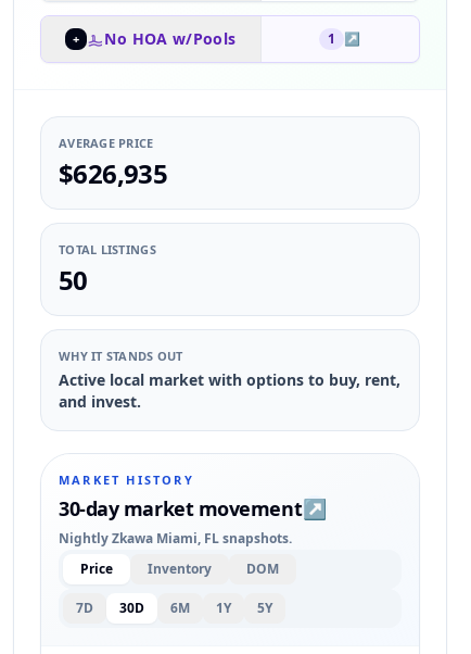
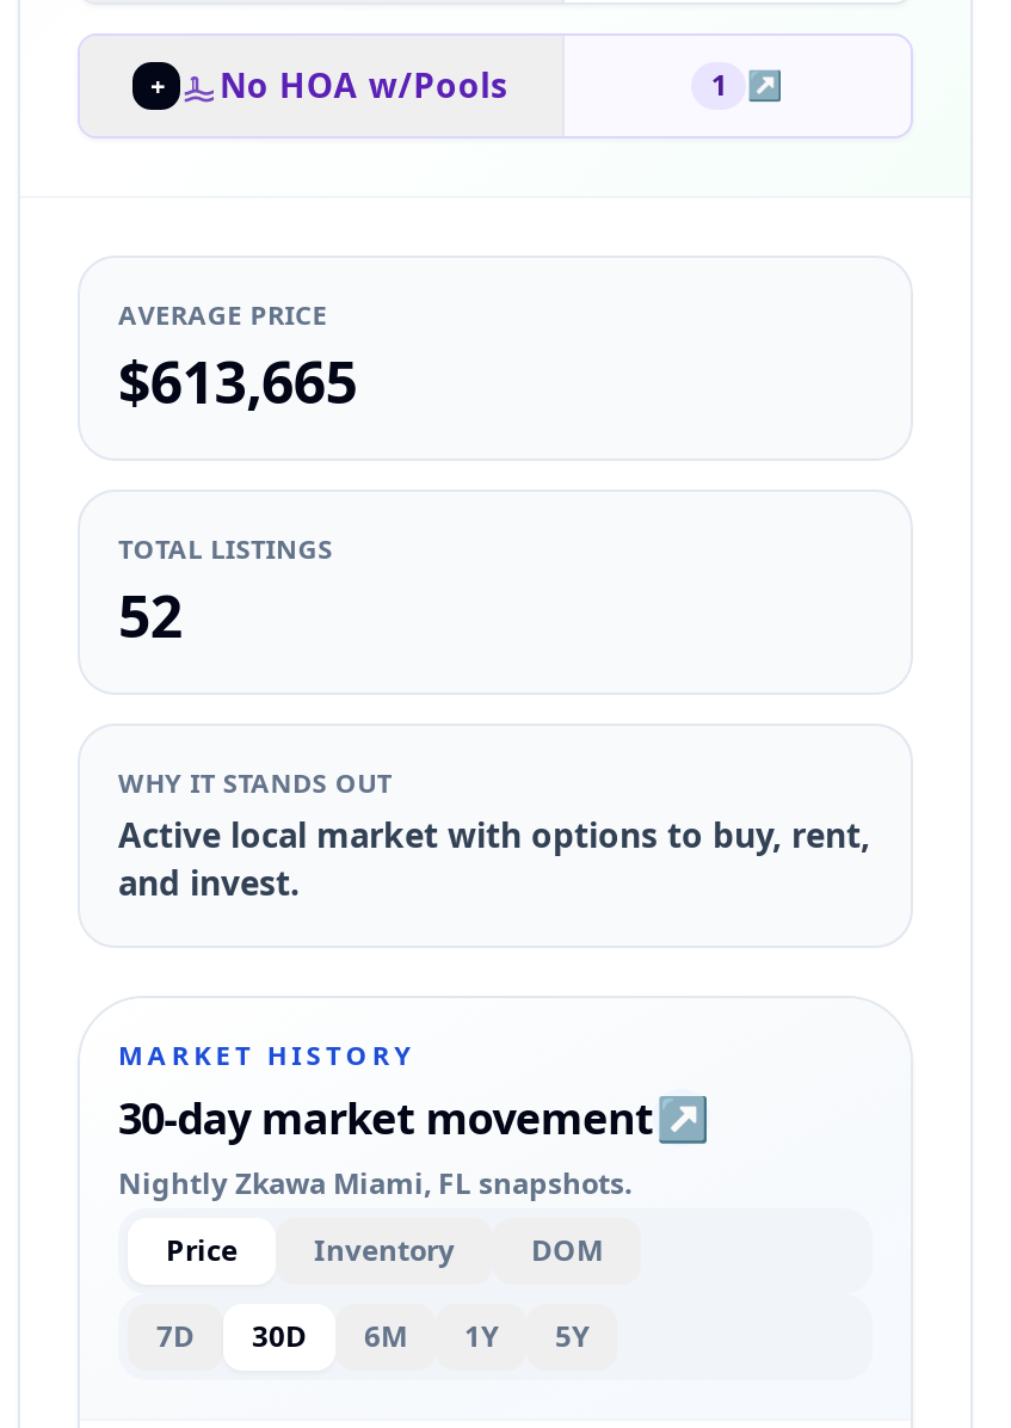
- $626,935
+ $613,665

- 50
+ 52
